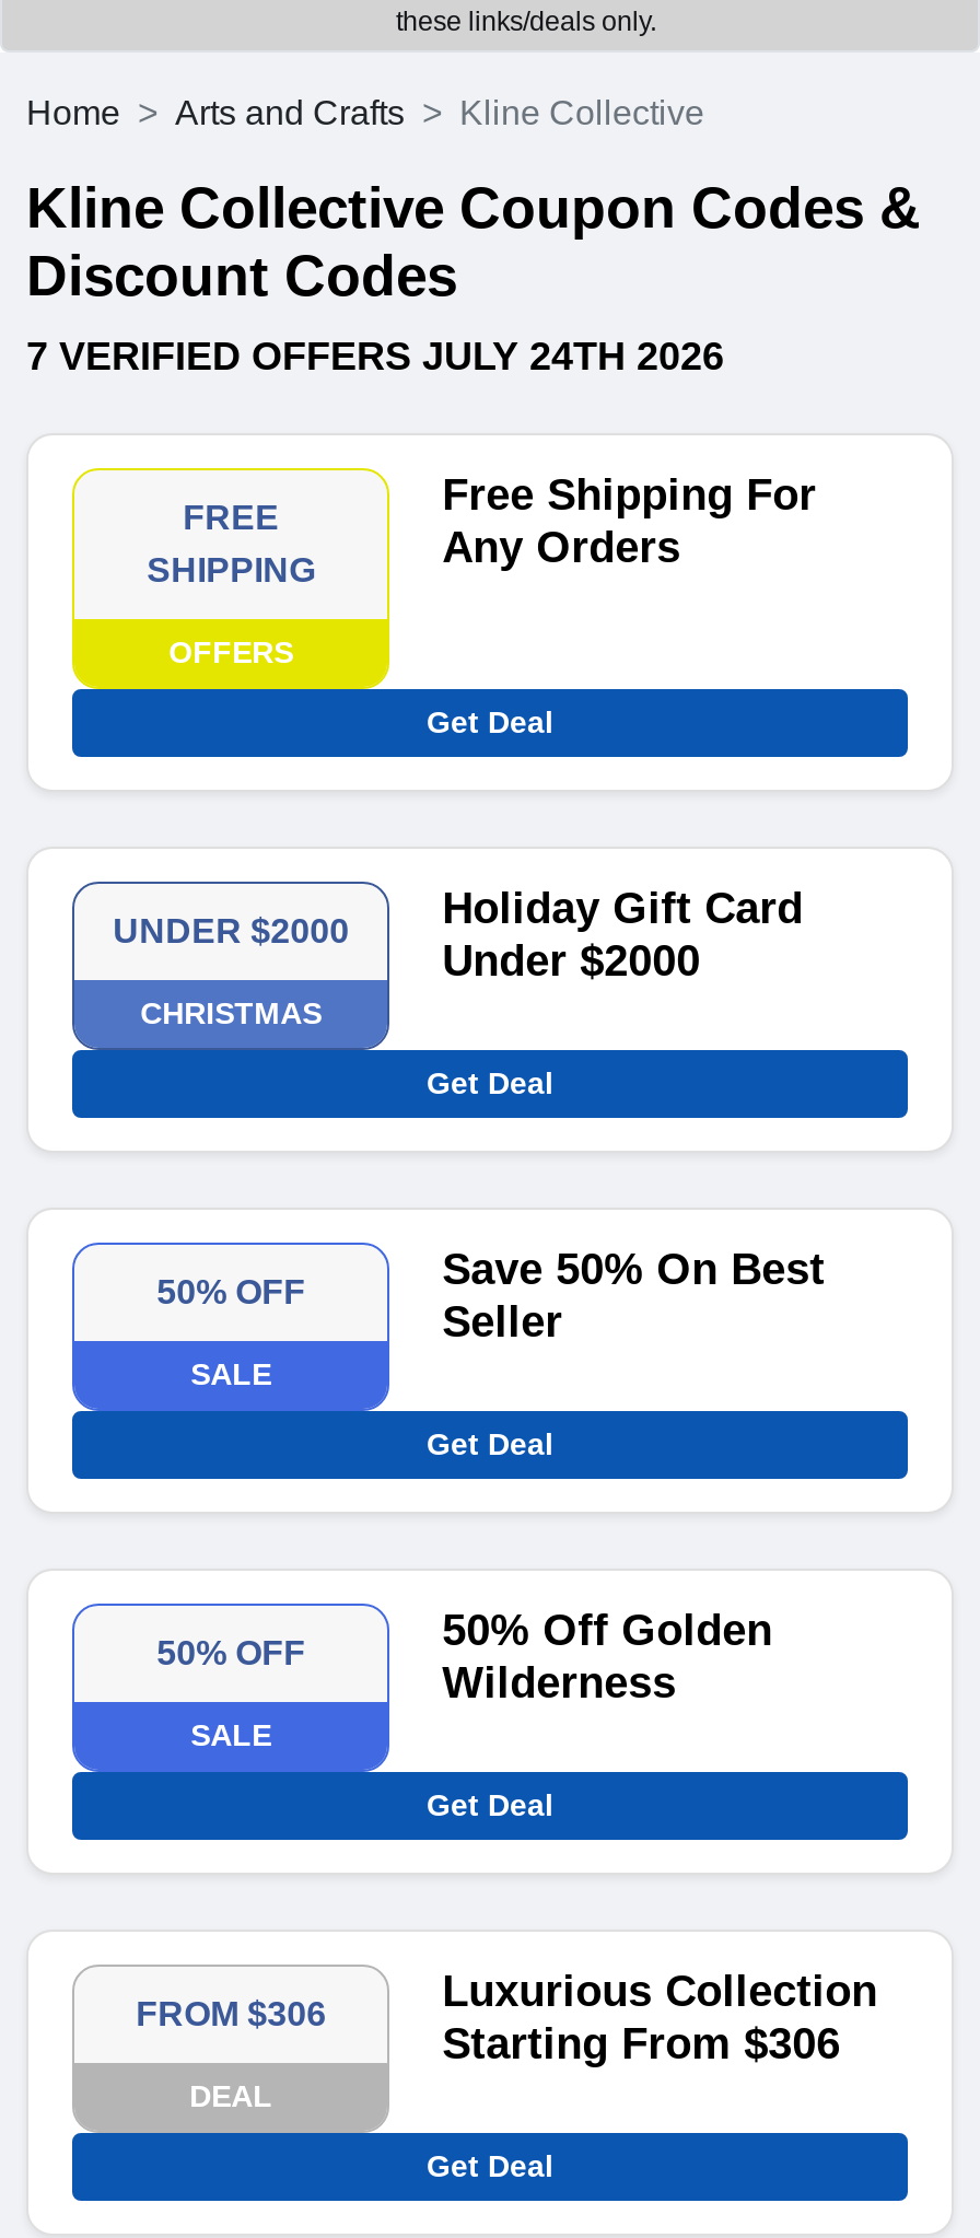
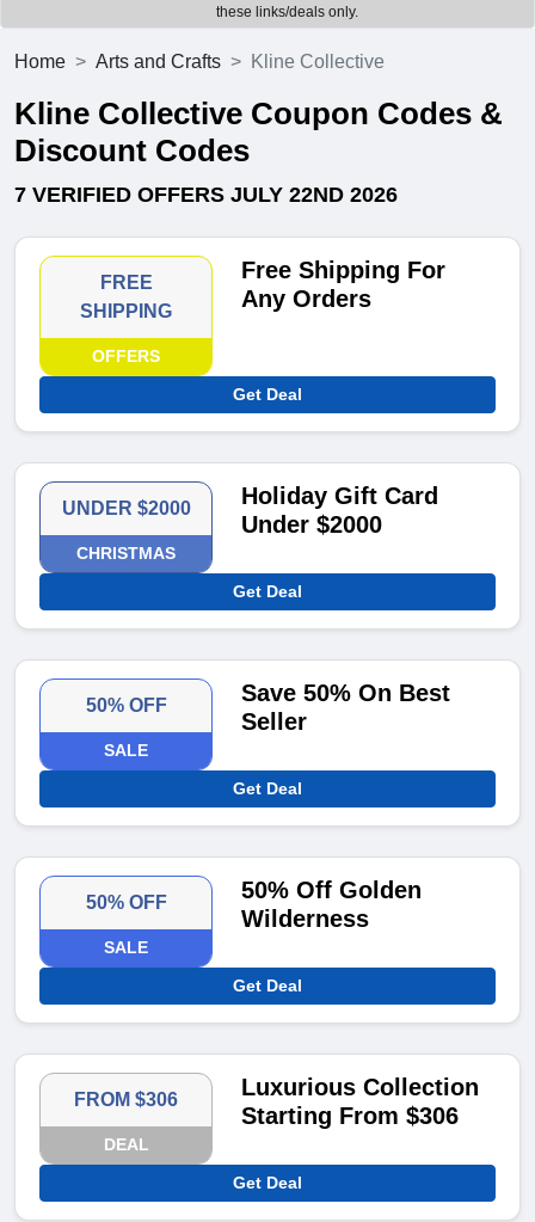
- 7 VERIFIED OFFERS JULY 24TH 2026
+ 7 VERIFIED OFFERS JULY 22ND 2026
